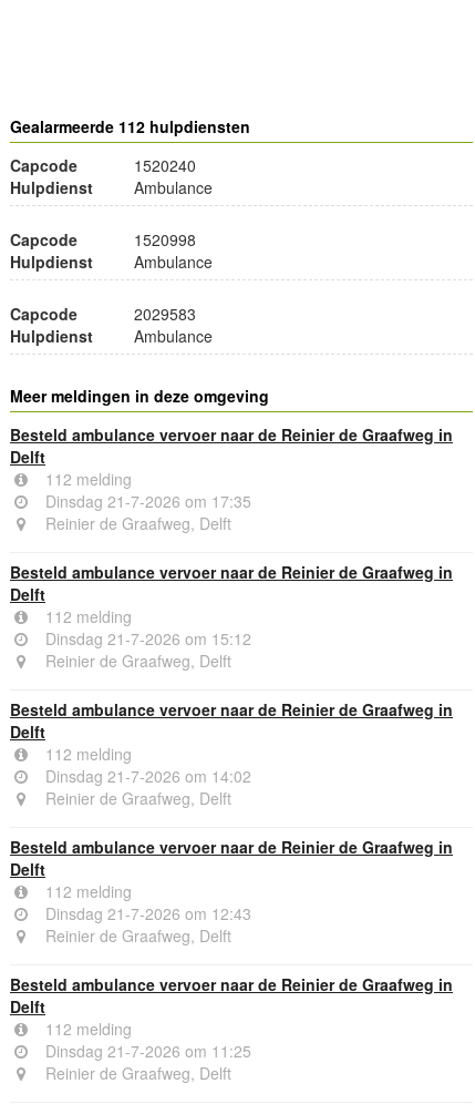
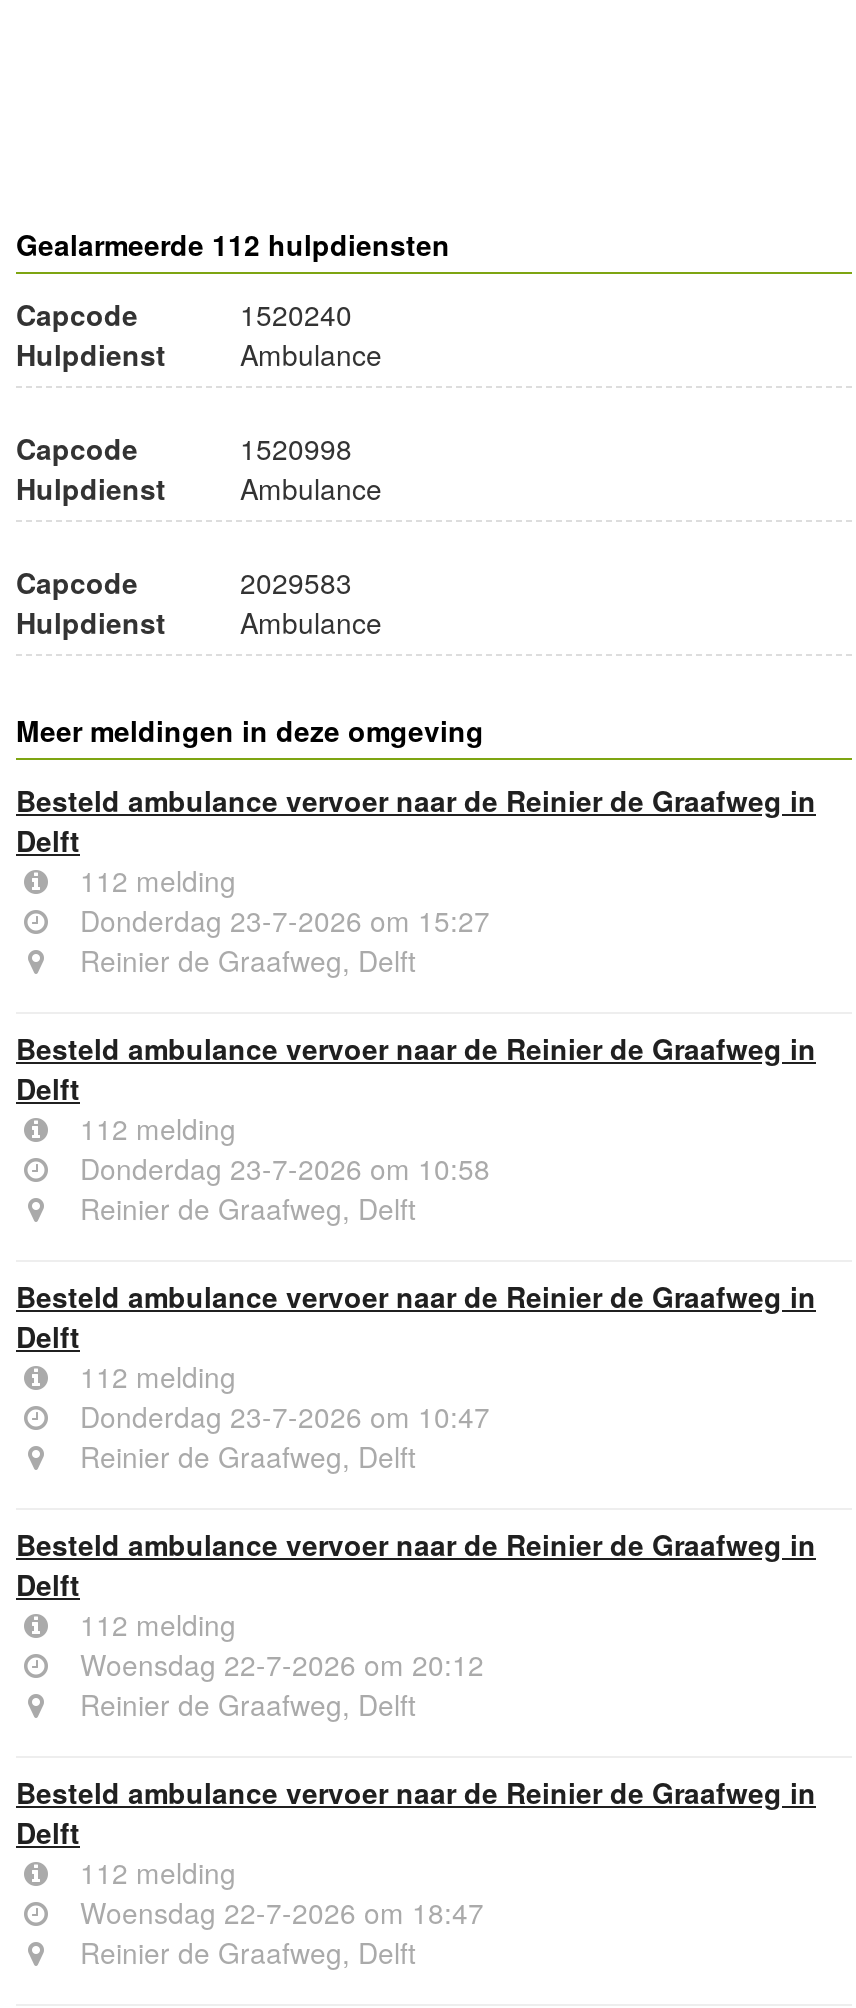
- Dinsdag 21-7-2026 om 17:35
+ Donderdag 23-7-2026 om 15:27

- Dinsdag 21-7-2026 om 15:12
+ Donderdag 23-7-2026 om 10:58

- Dinsdag 21-7-2026 om 14:02
+ Donderdag 23-7-2026 om 10:47

- Dinsdag 21-7-2026 om 12:43
+ Woensdag 22-7-2026 om 20:12

- Dinsdag 21-7-2026 om 11:25
+ Woensdag 22-7-2026 om 18:47
